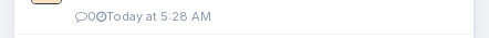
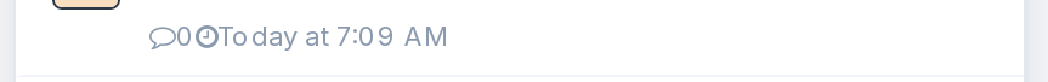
- 0 Today at 5:28 AM
+ 0 Today at 7:09 AM
